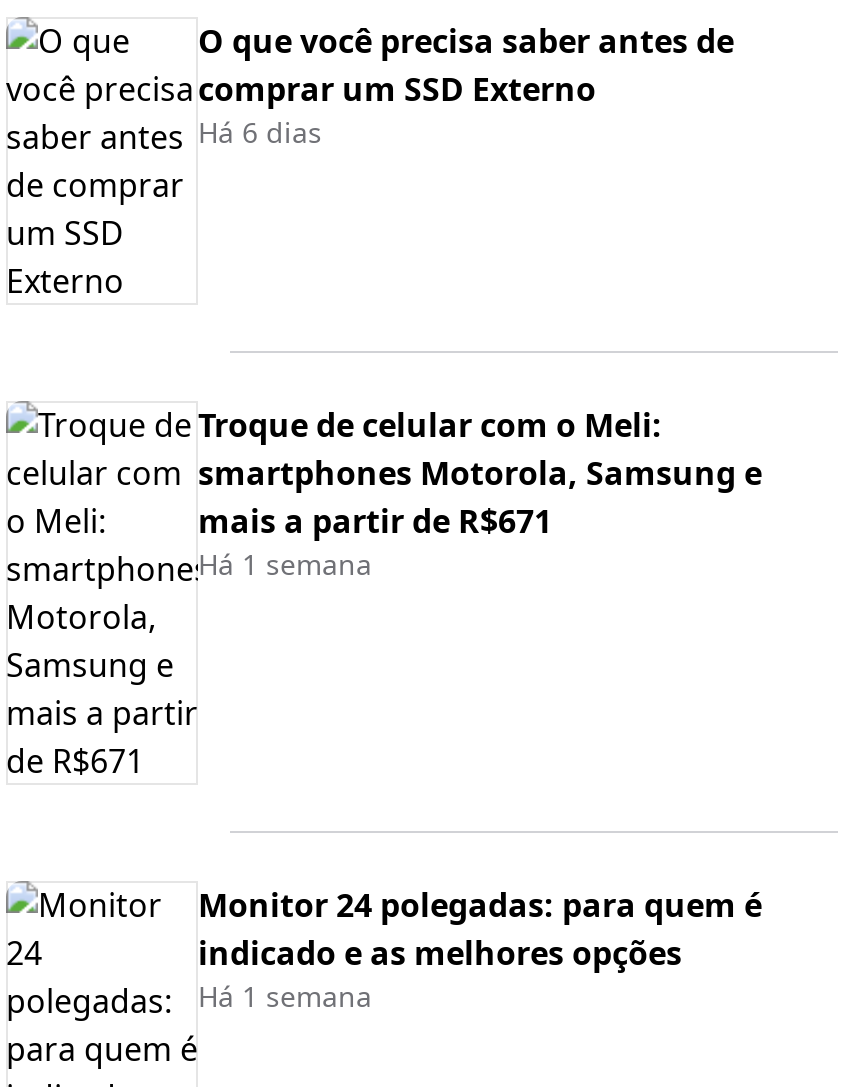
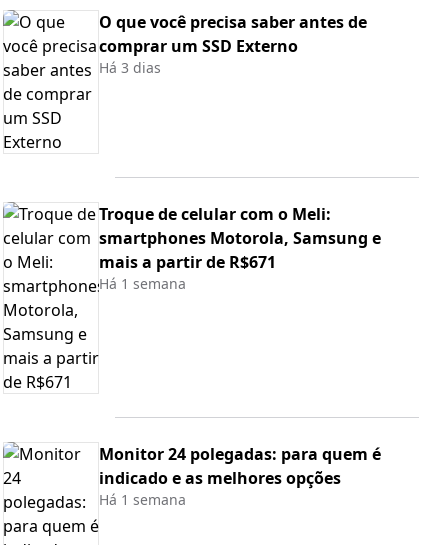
- Há 6 dias
+ Há 3 dias
